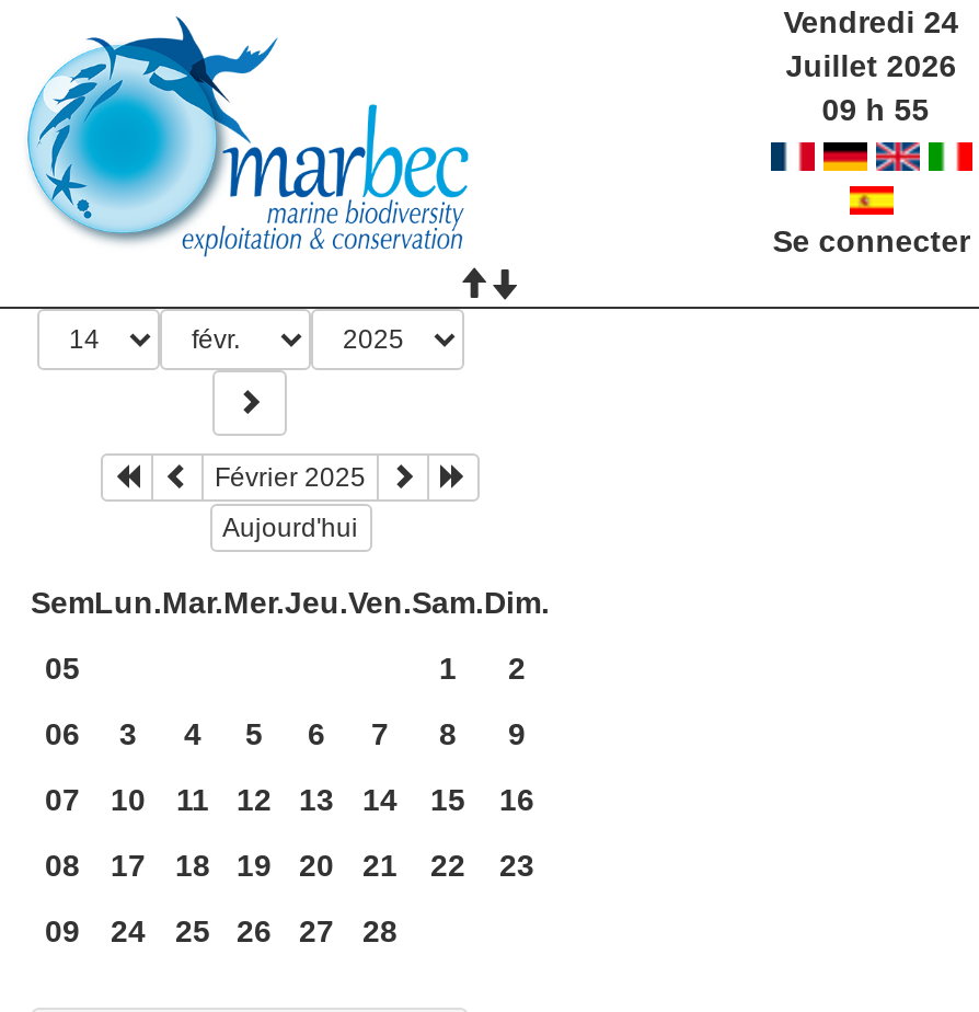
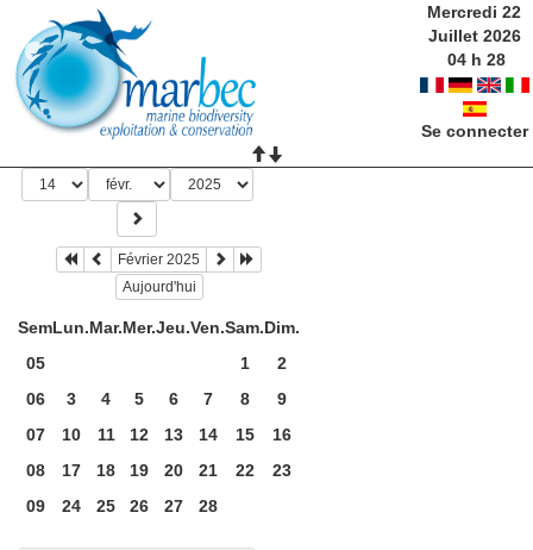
- Vendredi 24
+ Mercredi 22

- 09 h 55
+ 04 h 28
